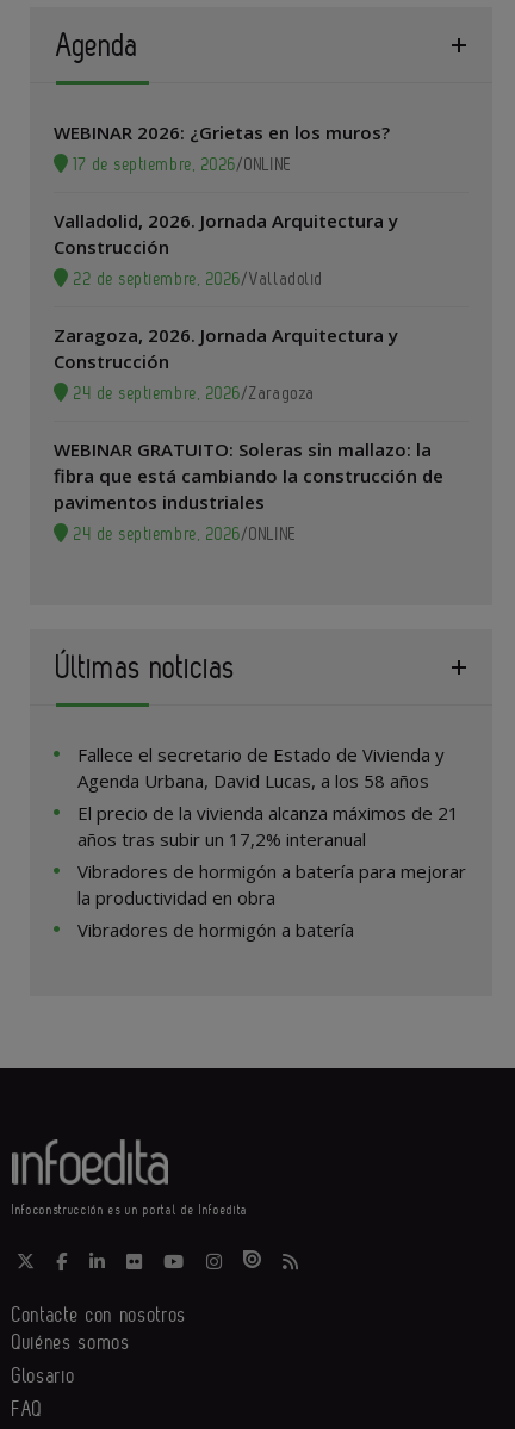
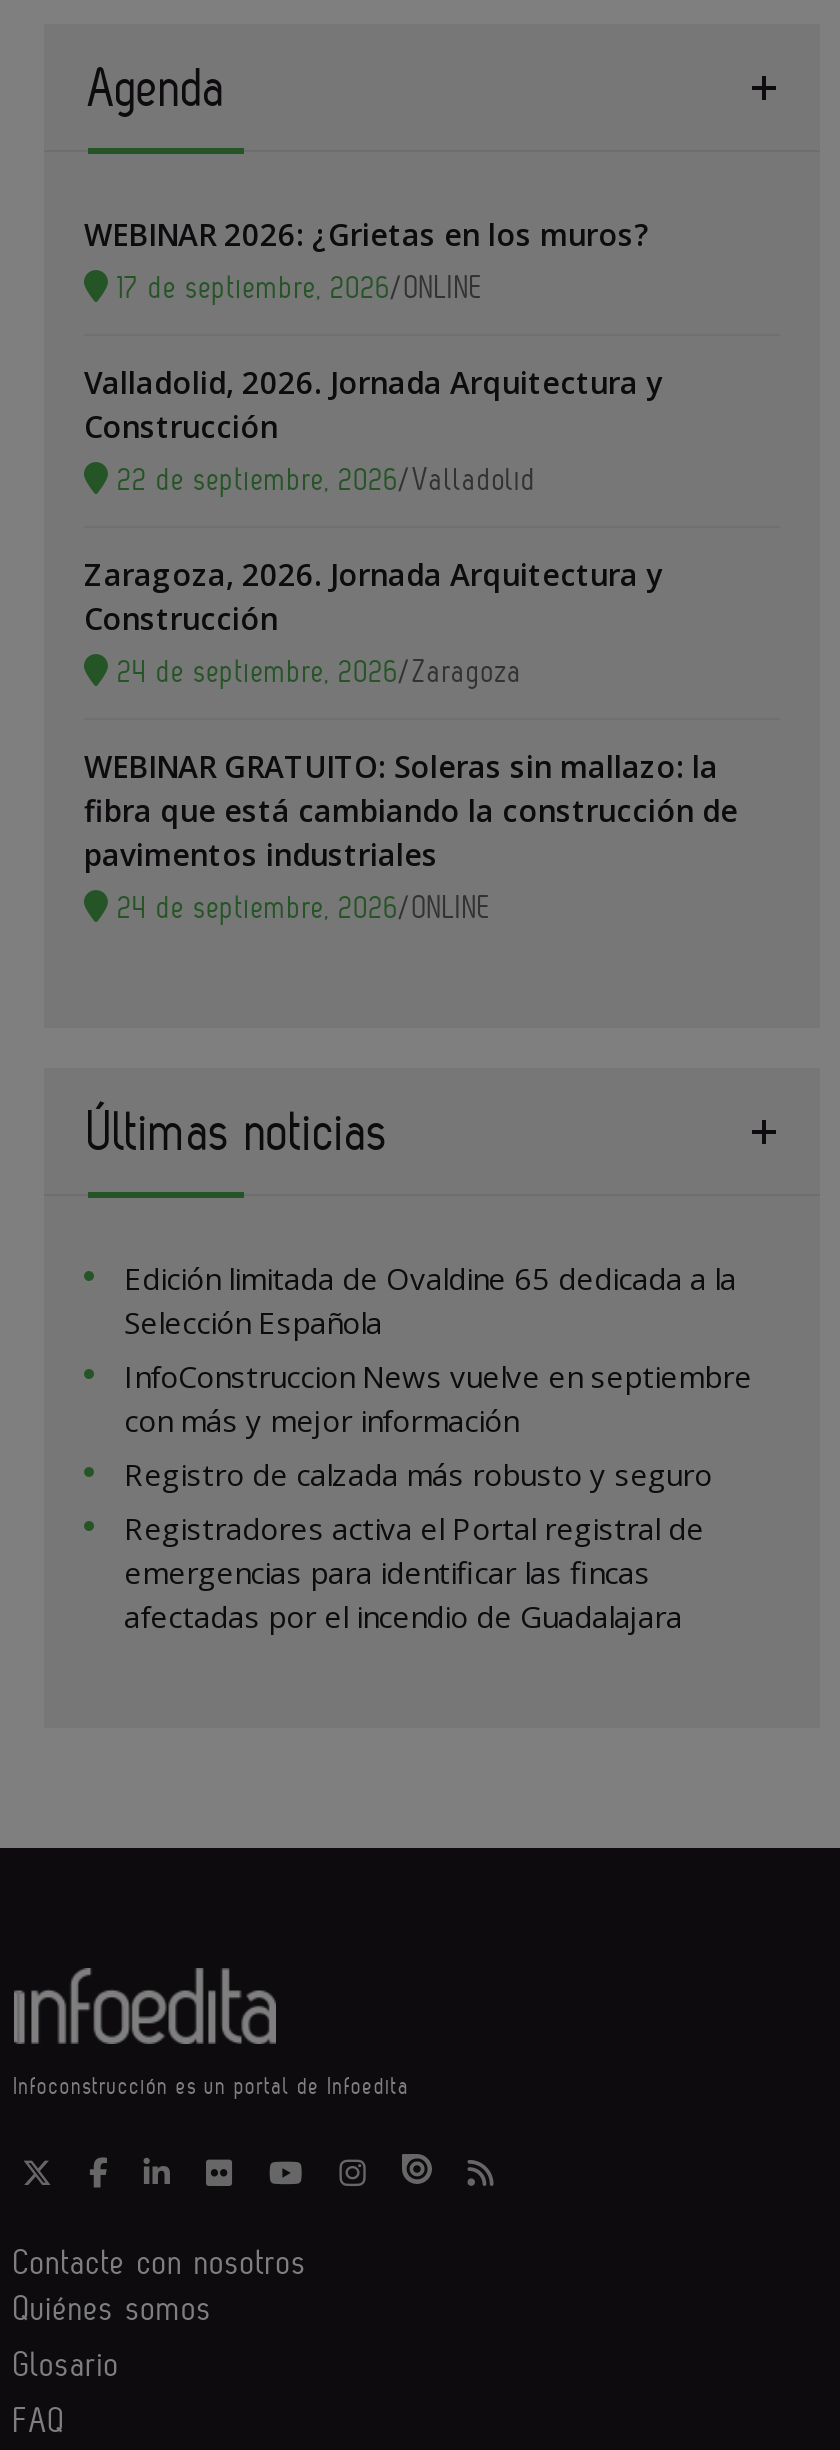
- Fallece el secretario de Estado de Vivienda y
- Agenda Urbana, David Lucas, a los 58 años
- El precio de la vivienda alcanza máximos de 21
- años tras subir un 17,2% interanual
- Vibradores de hormigón a batería para mejorar
- la productividad en obra
- Vibradores de hormigón a batería
+ Edición limitada de Ovaldine 65 dedicada a la
+ Selección Española
+ InfoConstruccion News vuelve en septiembre
+ con más y mejor información
+ Registro de calzada más robusto y seguro
+ Registradores activa el Portal registral de
+ emergencias para identificar las fincas
+ afectadas por el incendio de Guadalajara
